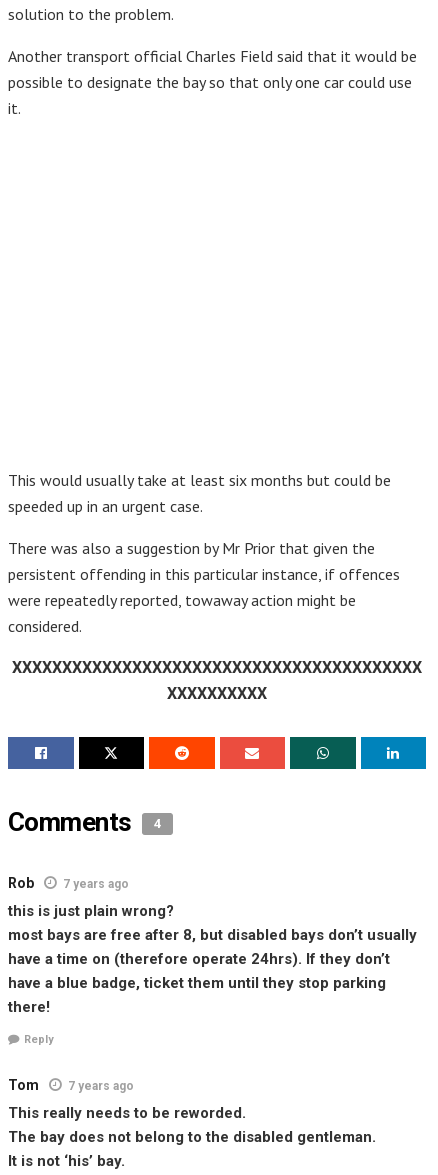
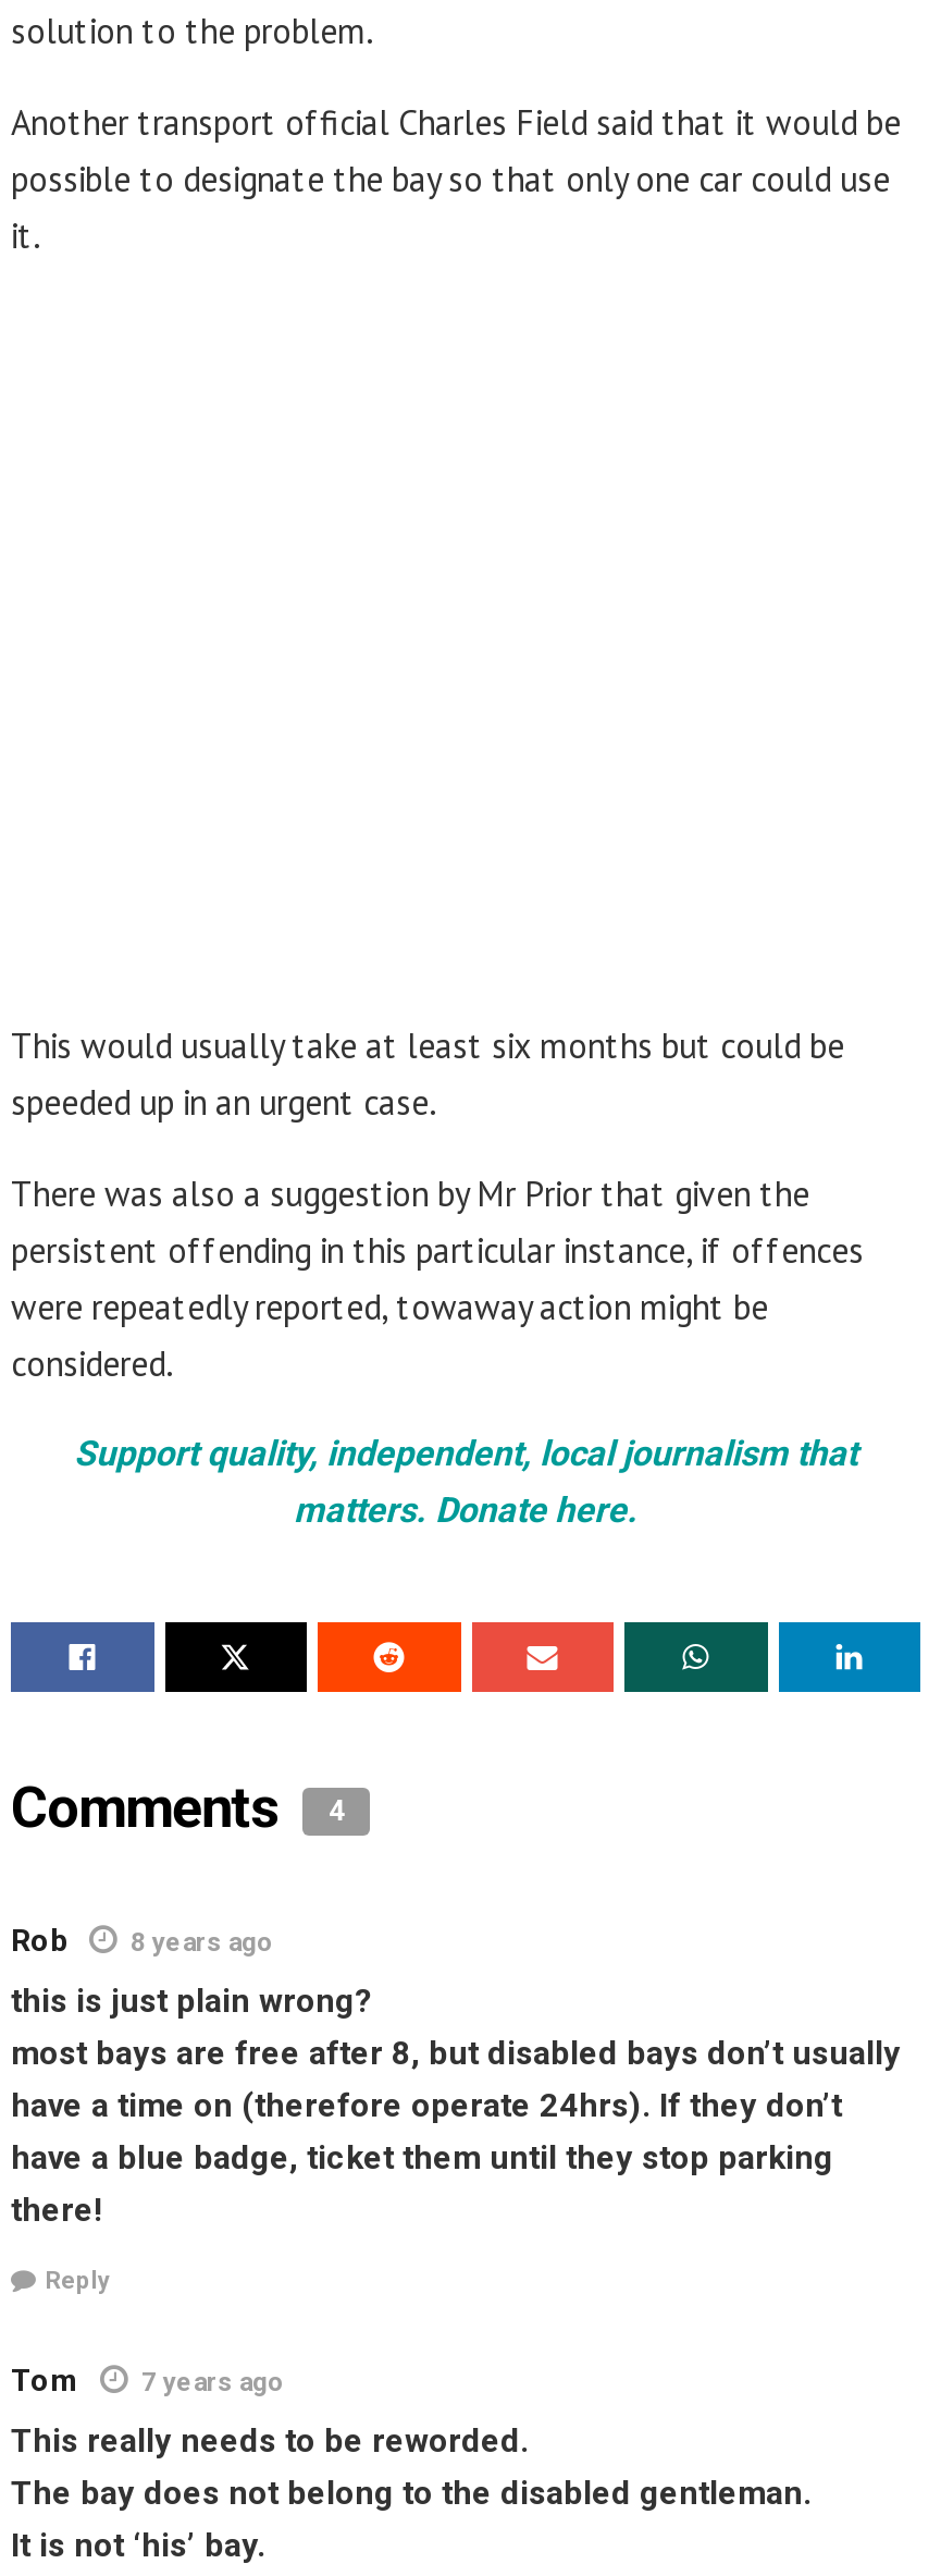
- XXXXXXXXXXXXXXXXXXXXXXXXXXXXXXXXXXXXXXXXX
- XXXXXXXXXX
+ Support quality, independent, local journalism that
+ matters. Donate here.

- 7 years ago
+ 8 years ago
